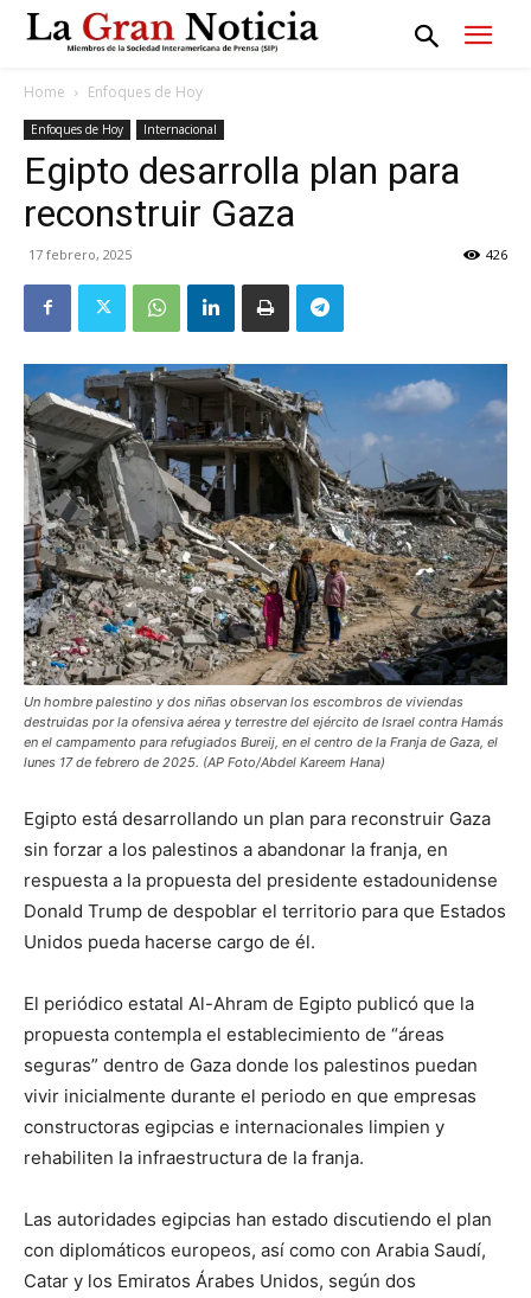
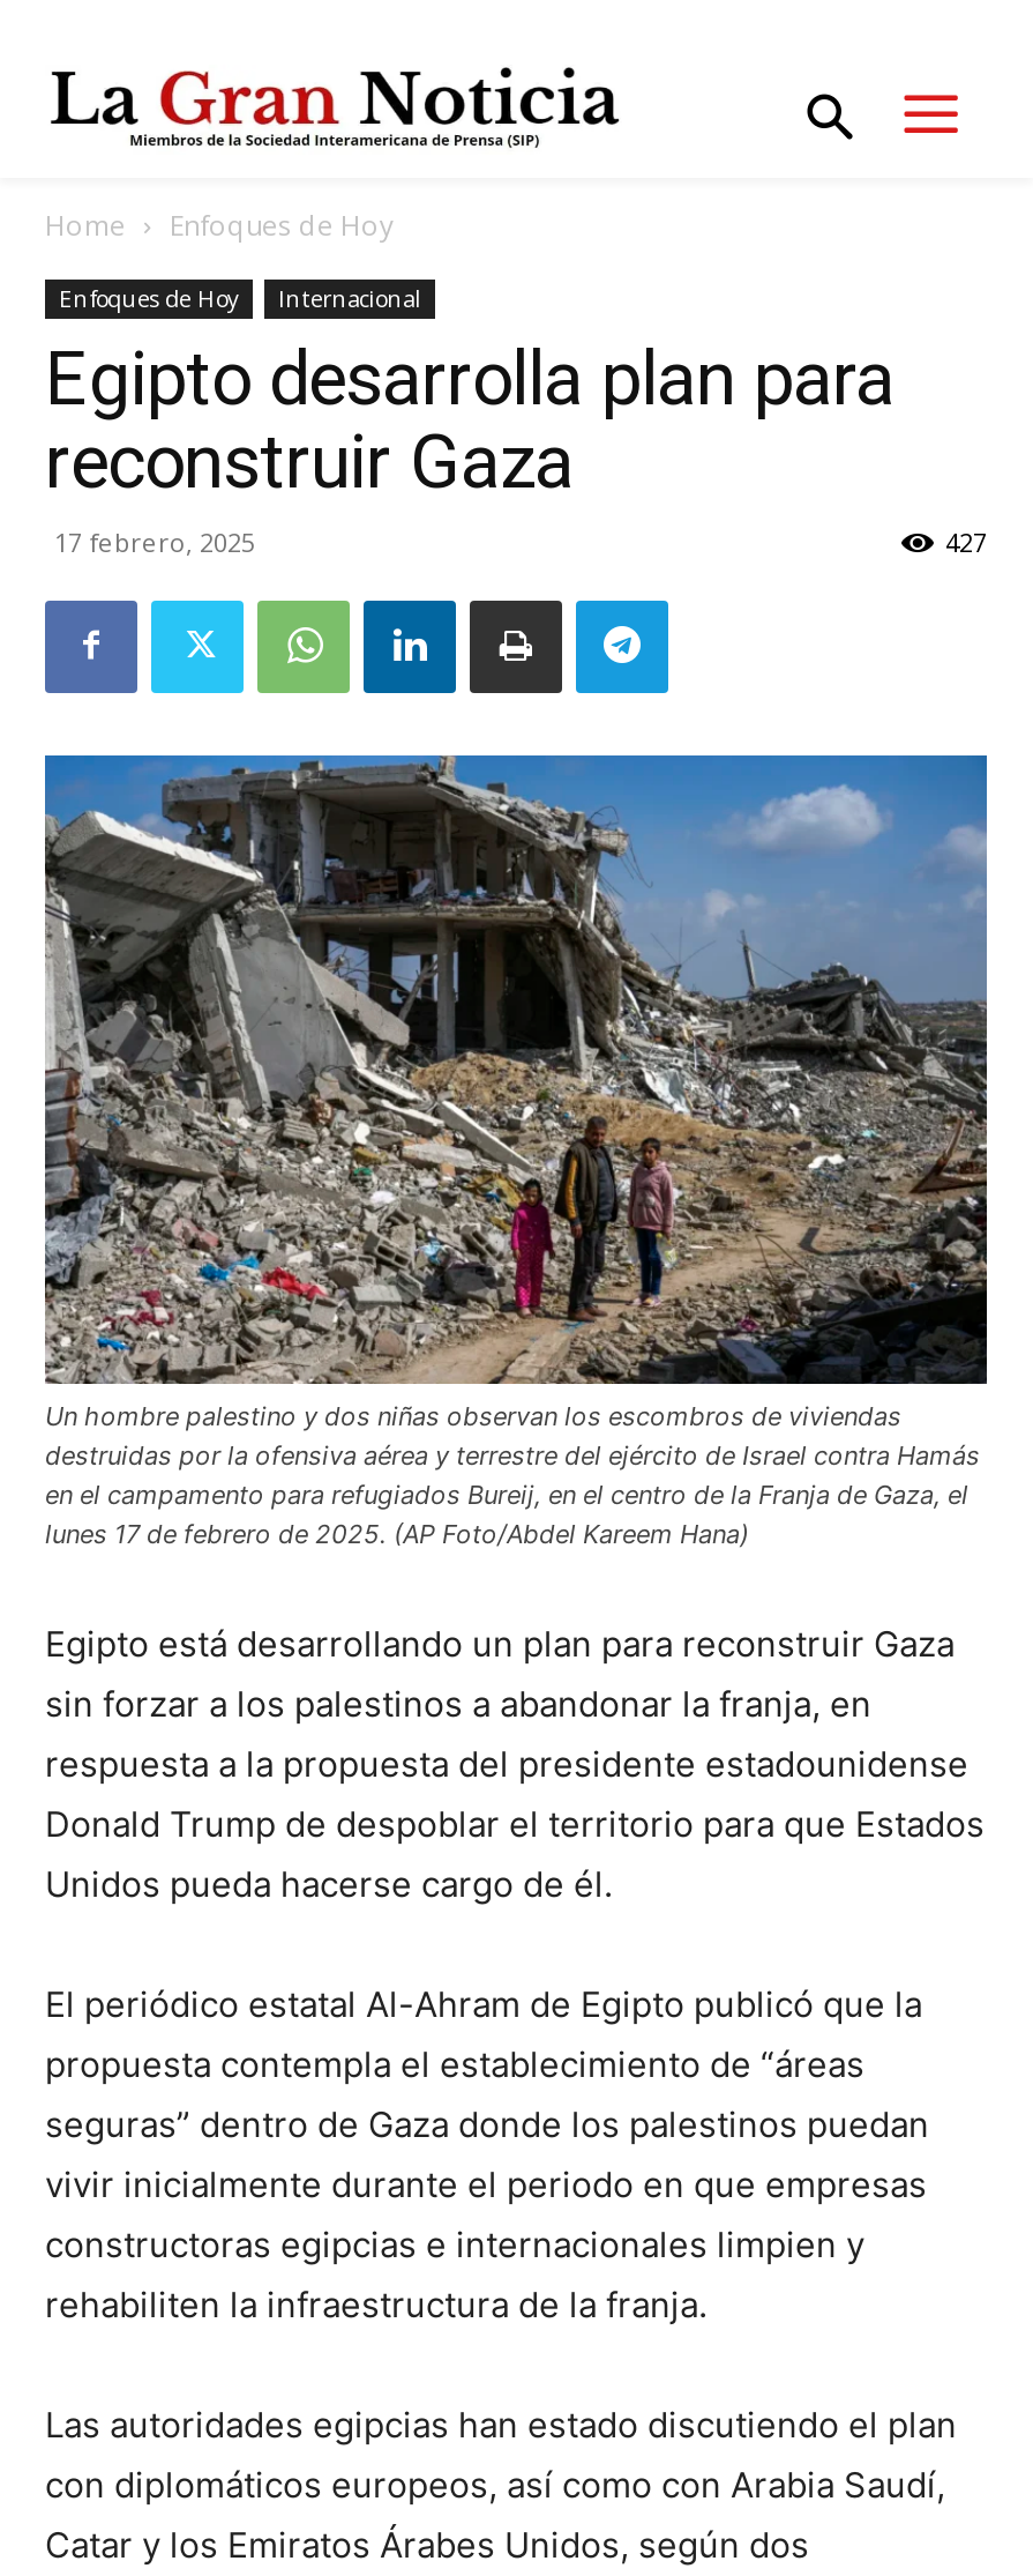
- 426
+ 427
